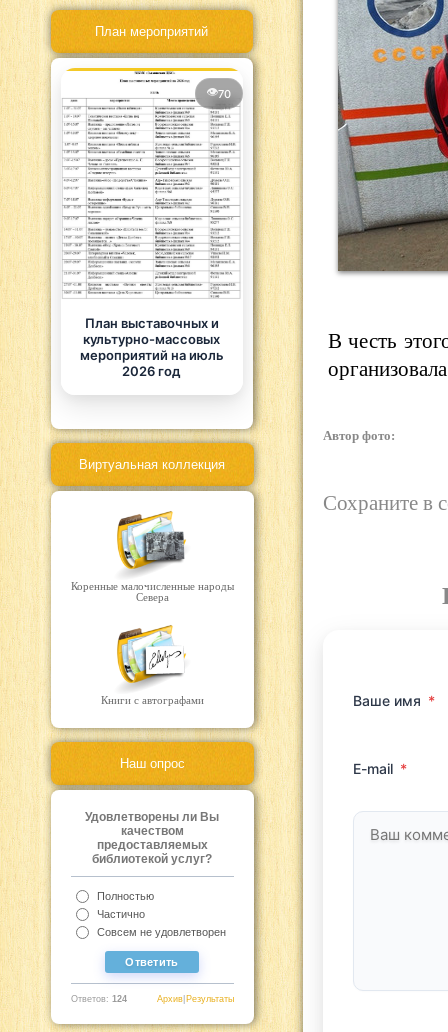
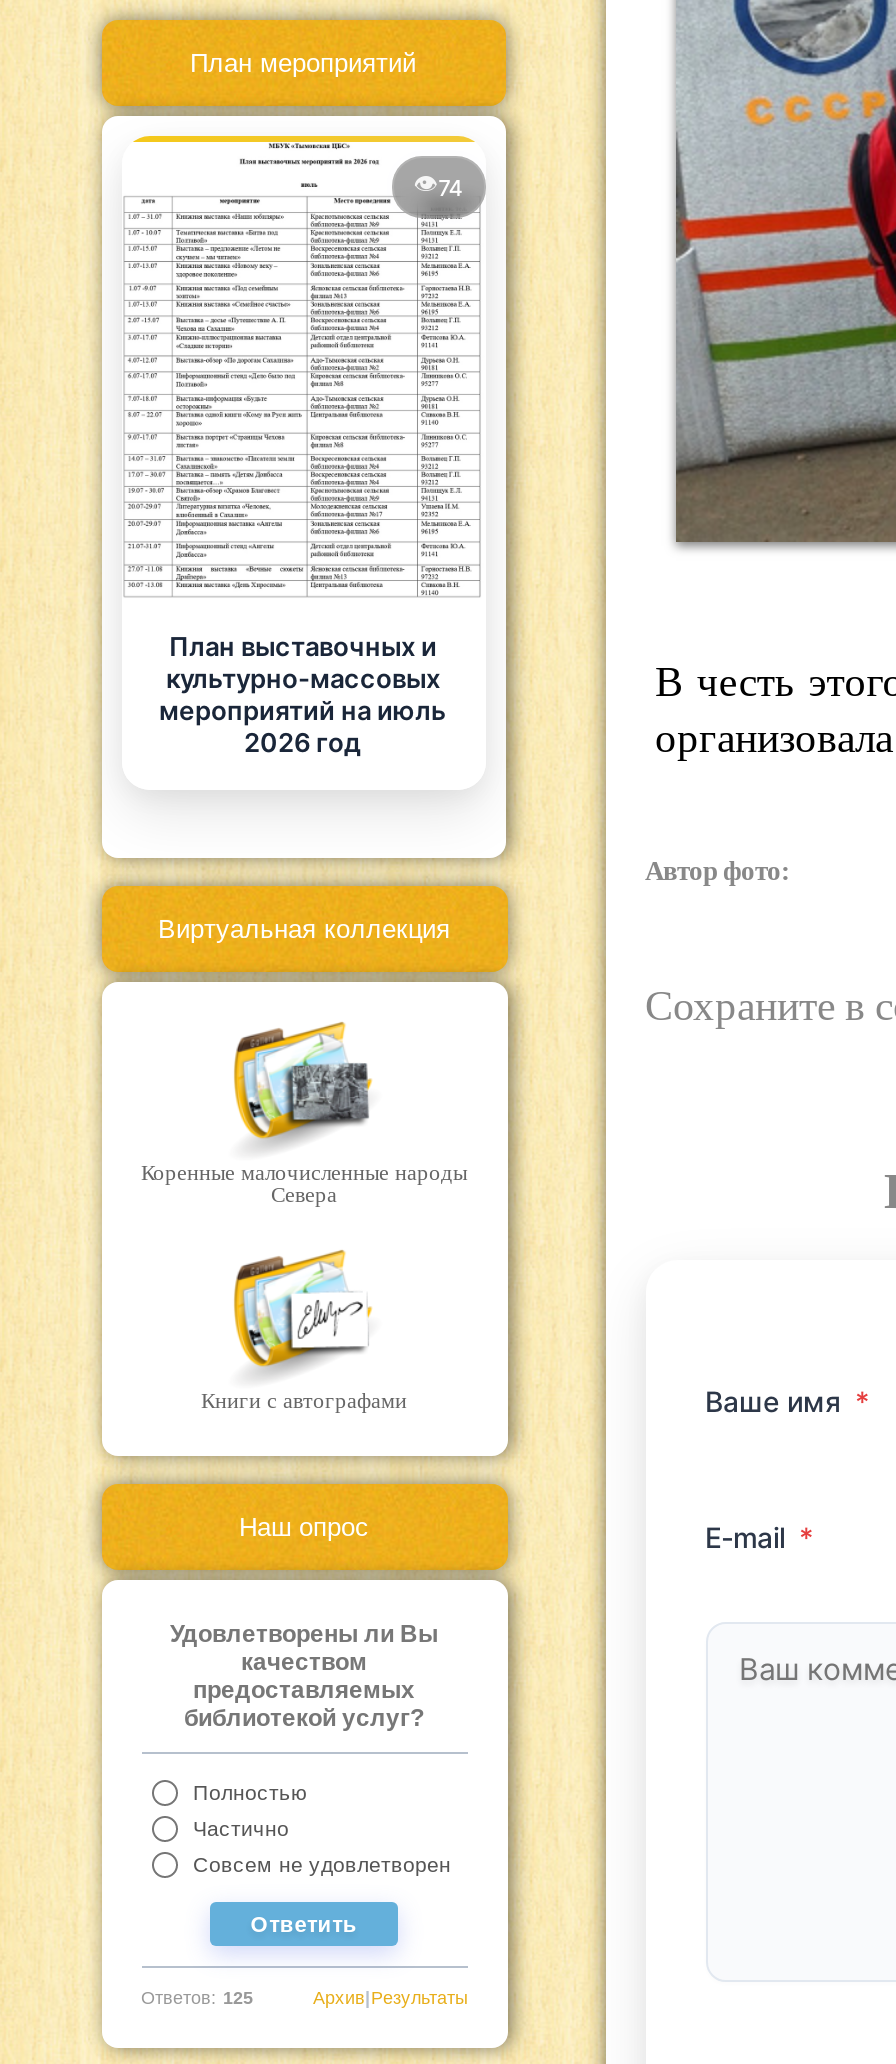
- 70
+ 74

- Ответов: 124
+ Ответов: 125
